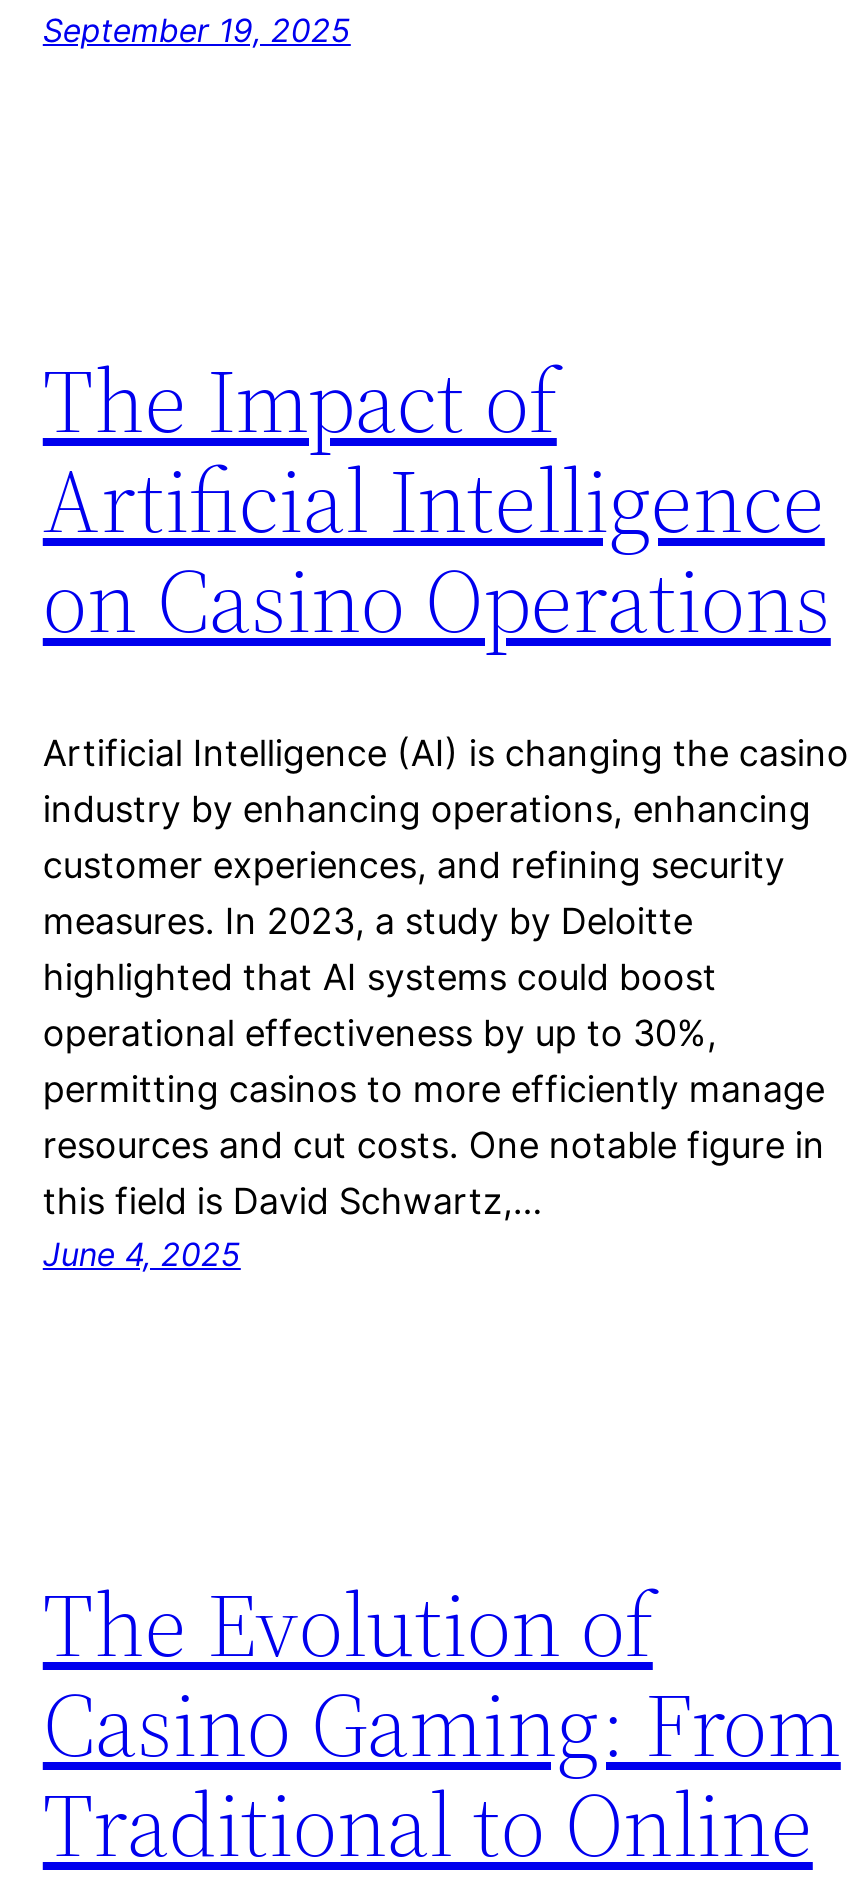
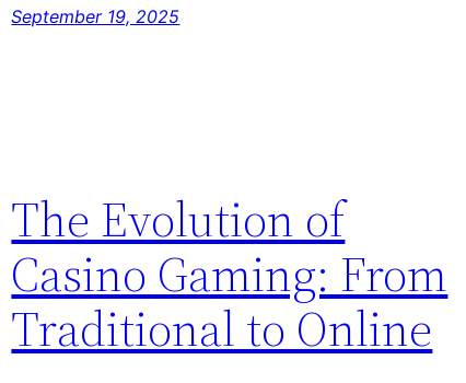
- The Impact of
- Artificial Intelligence
- on Casino Operations
- Artificial Intelligence (AI) is changing the casino
- industry by enhancing operations, enhancing
- customer experiences, and refining security
- measures. In 2023, a study by Deloitte
- highlighted that AI systems could boost
- operational effectiveness by up to 30%,
- permitting casinos to more efficiently manage
- resources and cut costs. One notable figure in
- this field is David Schwartz,…
- June 4, 2025
